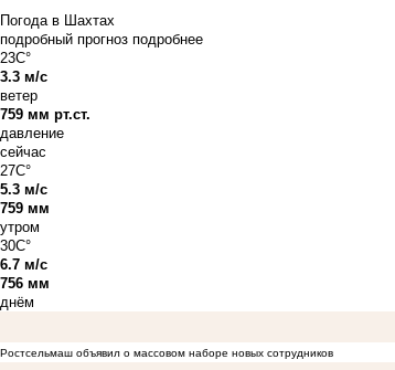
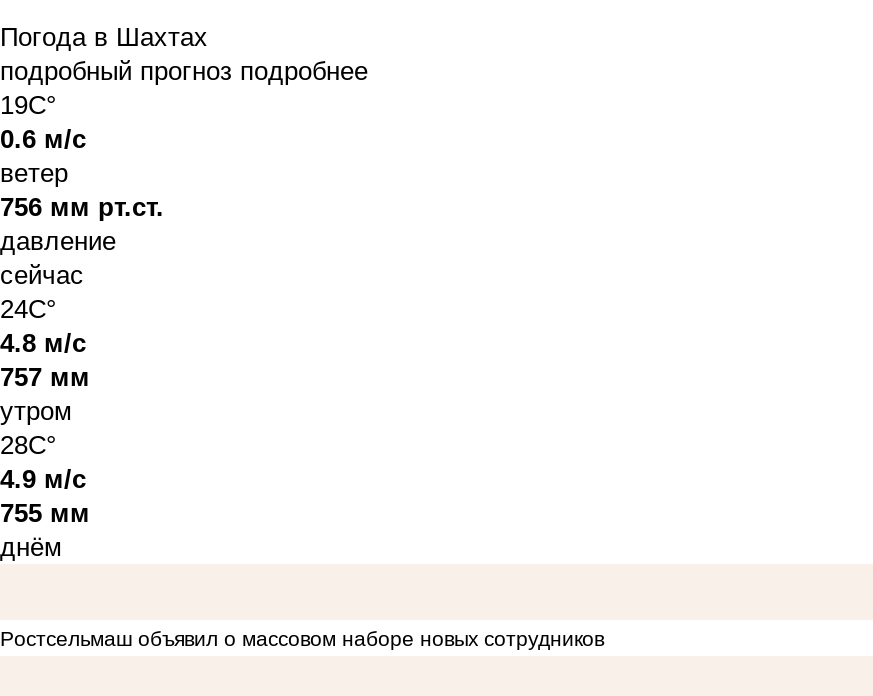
- 23C°
- 3.3 м/с
+ 19C°
+ 0.6 м/с

- 759 мм рт.ст.
+ 756 мм рт.ст.

- 27C°
- 5.3 м/с
- 759 мм
+ 24C°
+ 4.8 м/с
+ 757 мм

- 30C°
- 6.7 м/с
- 756 мм
+ 28C°
+ 4.9 м/с
+ 755 мм
